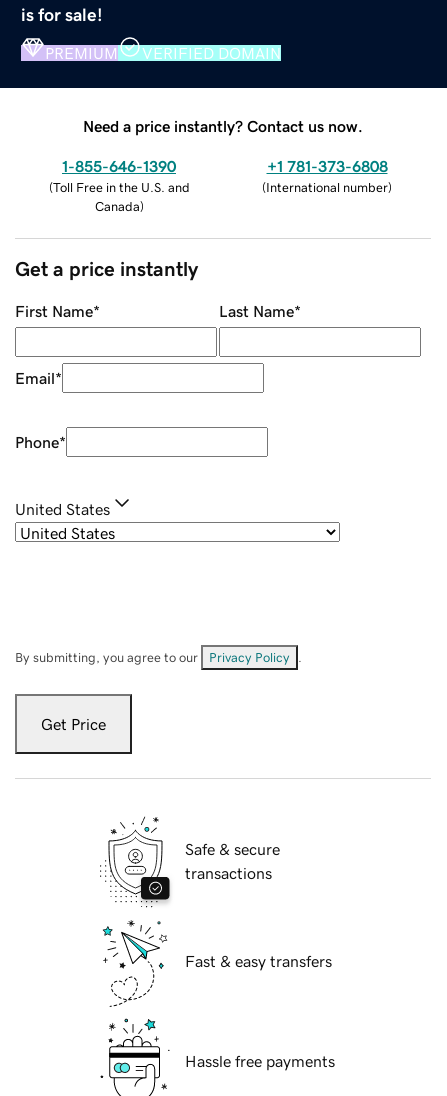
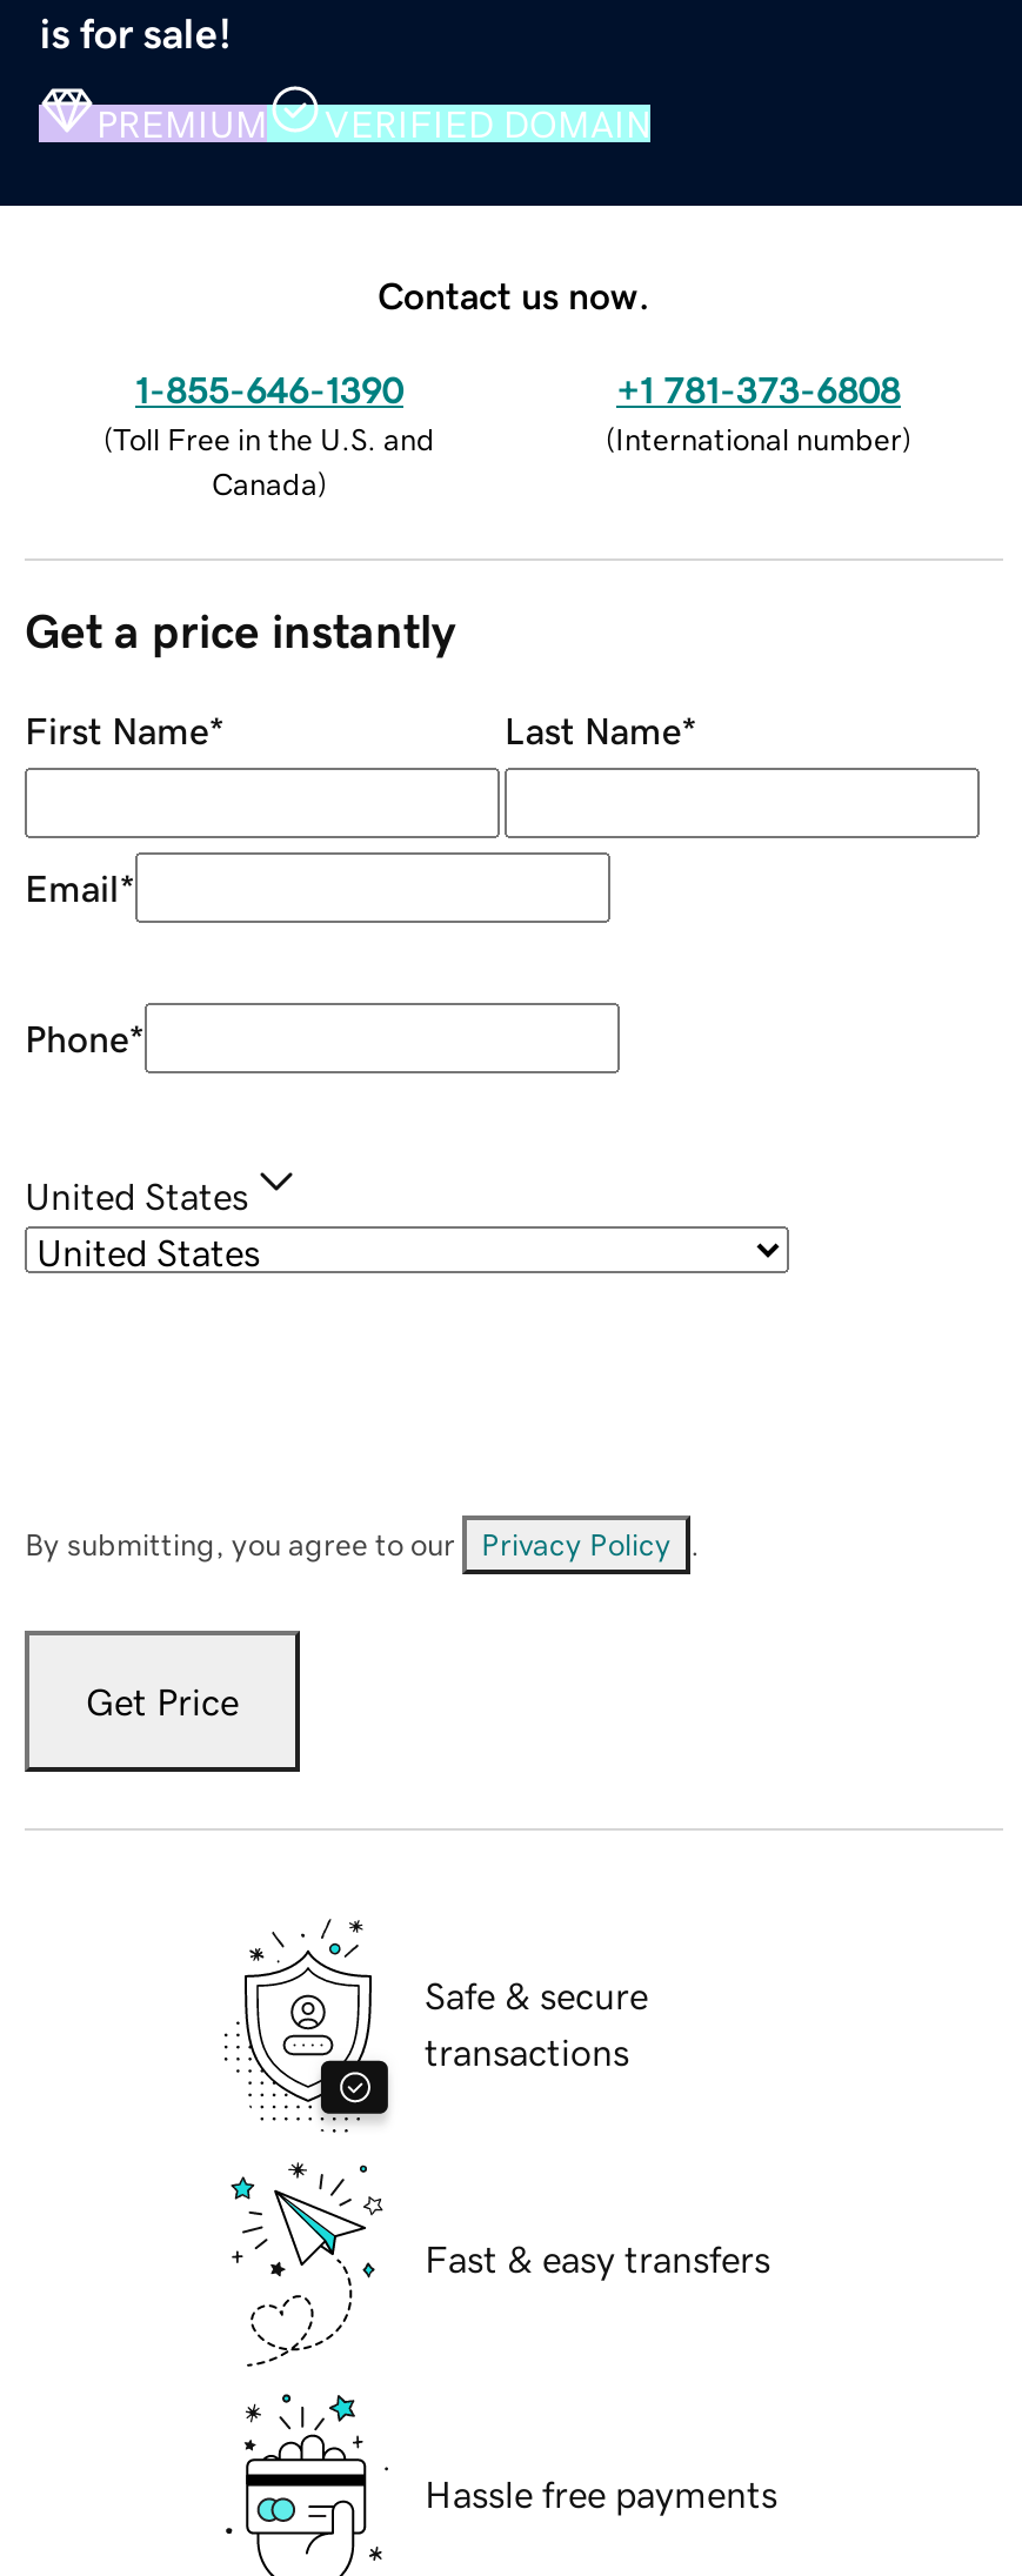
- Need a price instantly? Contact us now.
+ Contact us now.
